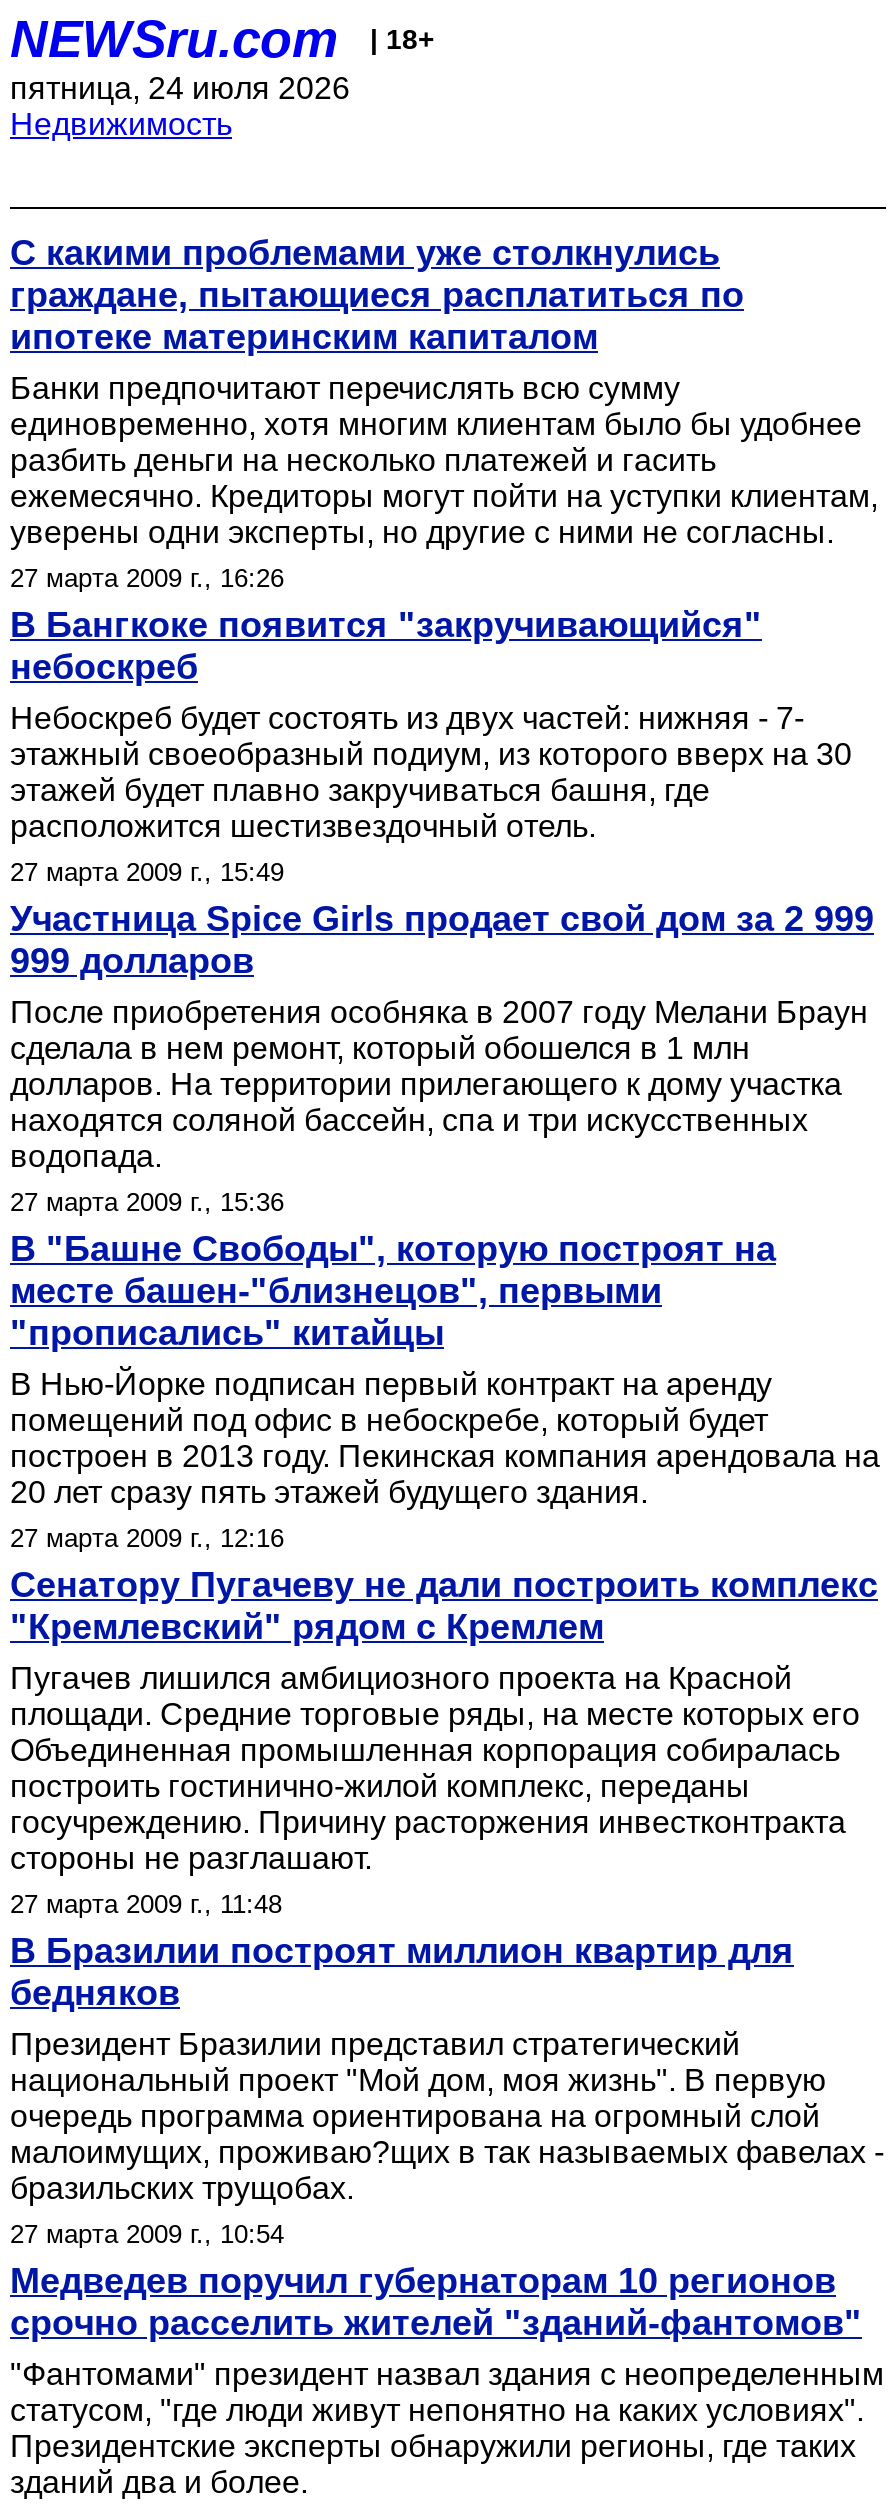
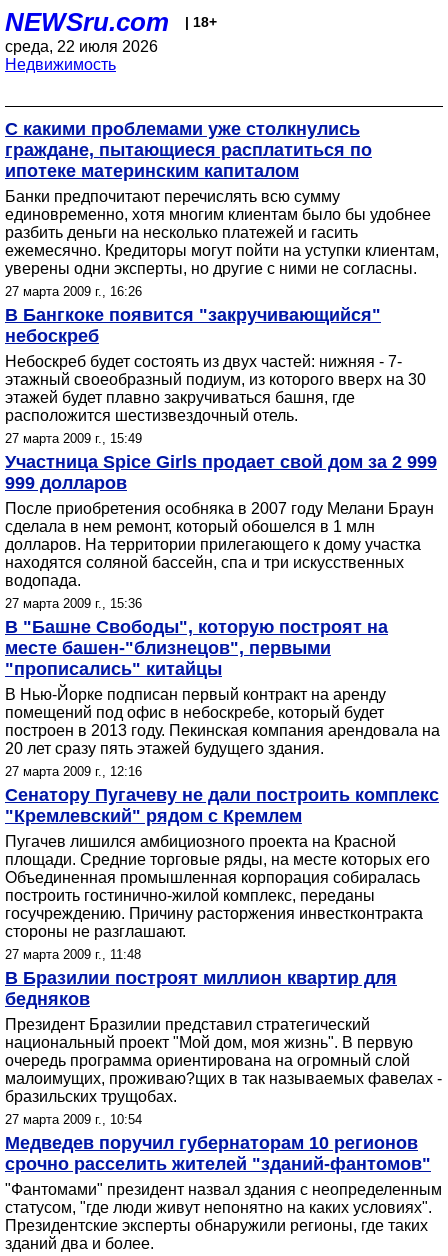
- пятница, 24 июля 2026
+ среда, 22 июля 2026
